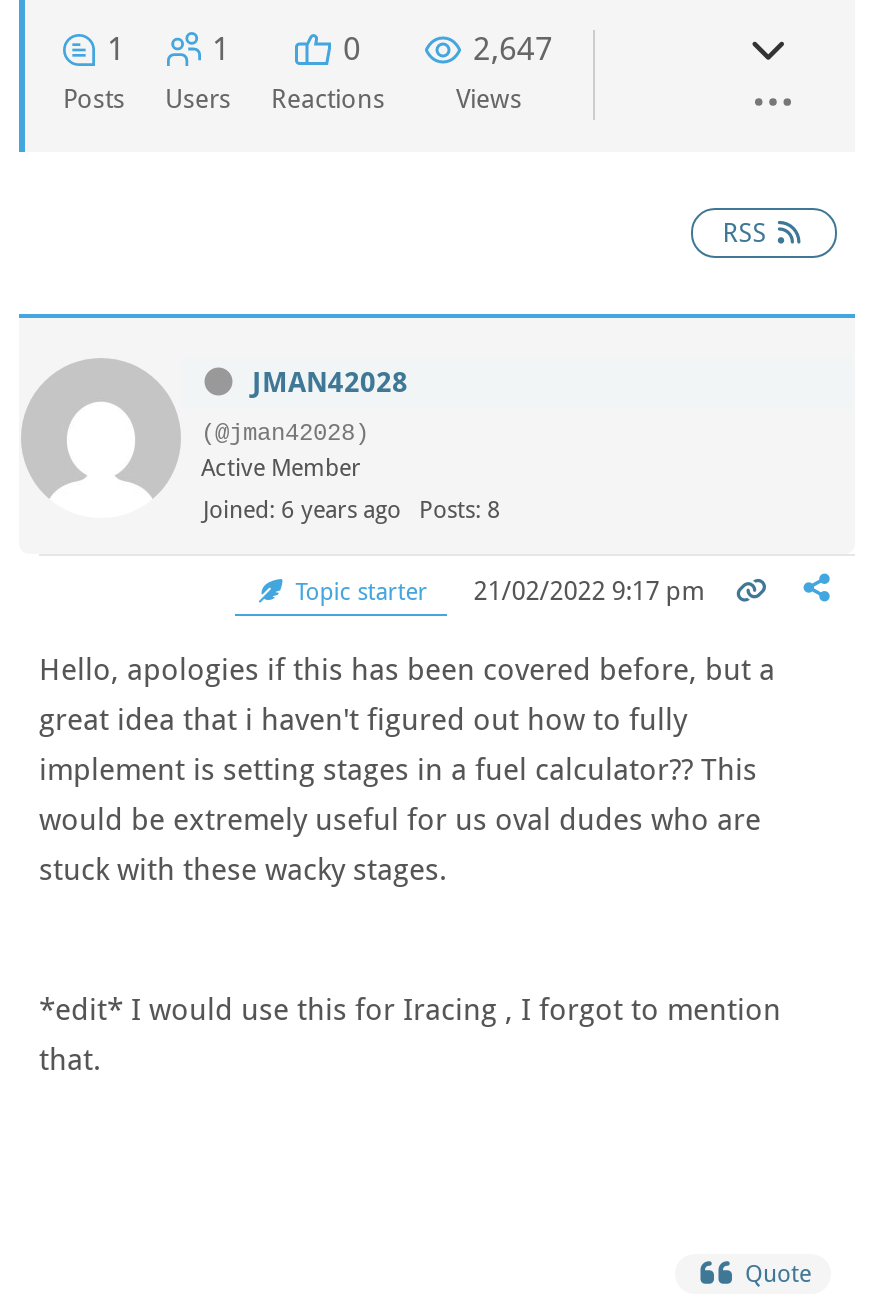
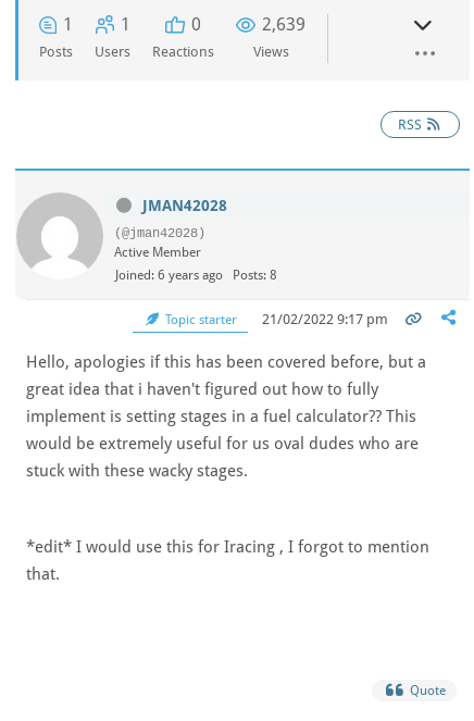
- 2,647
+ 2,639
